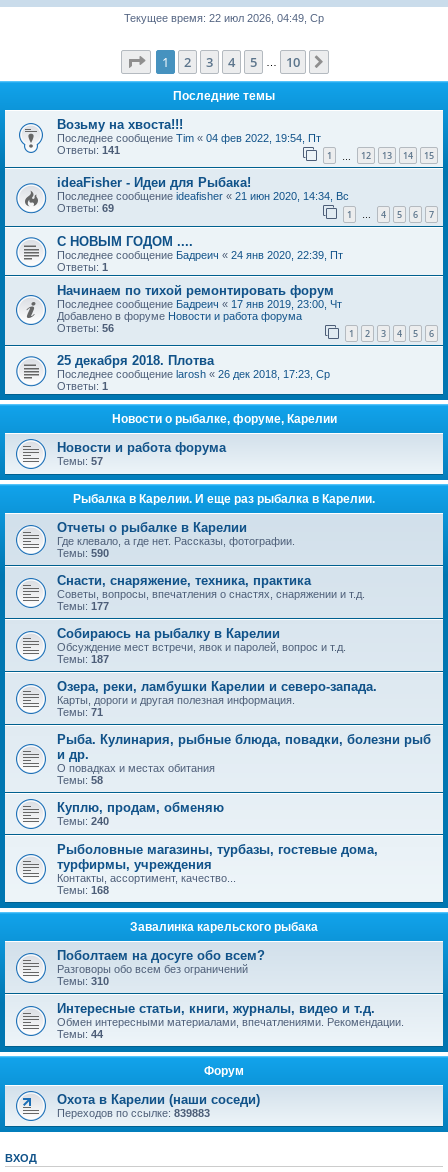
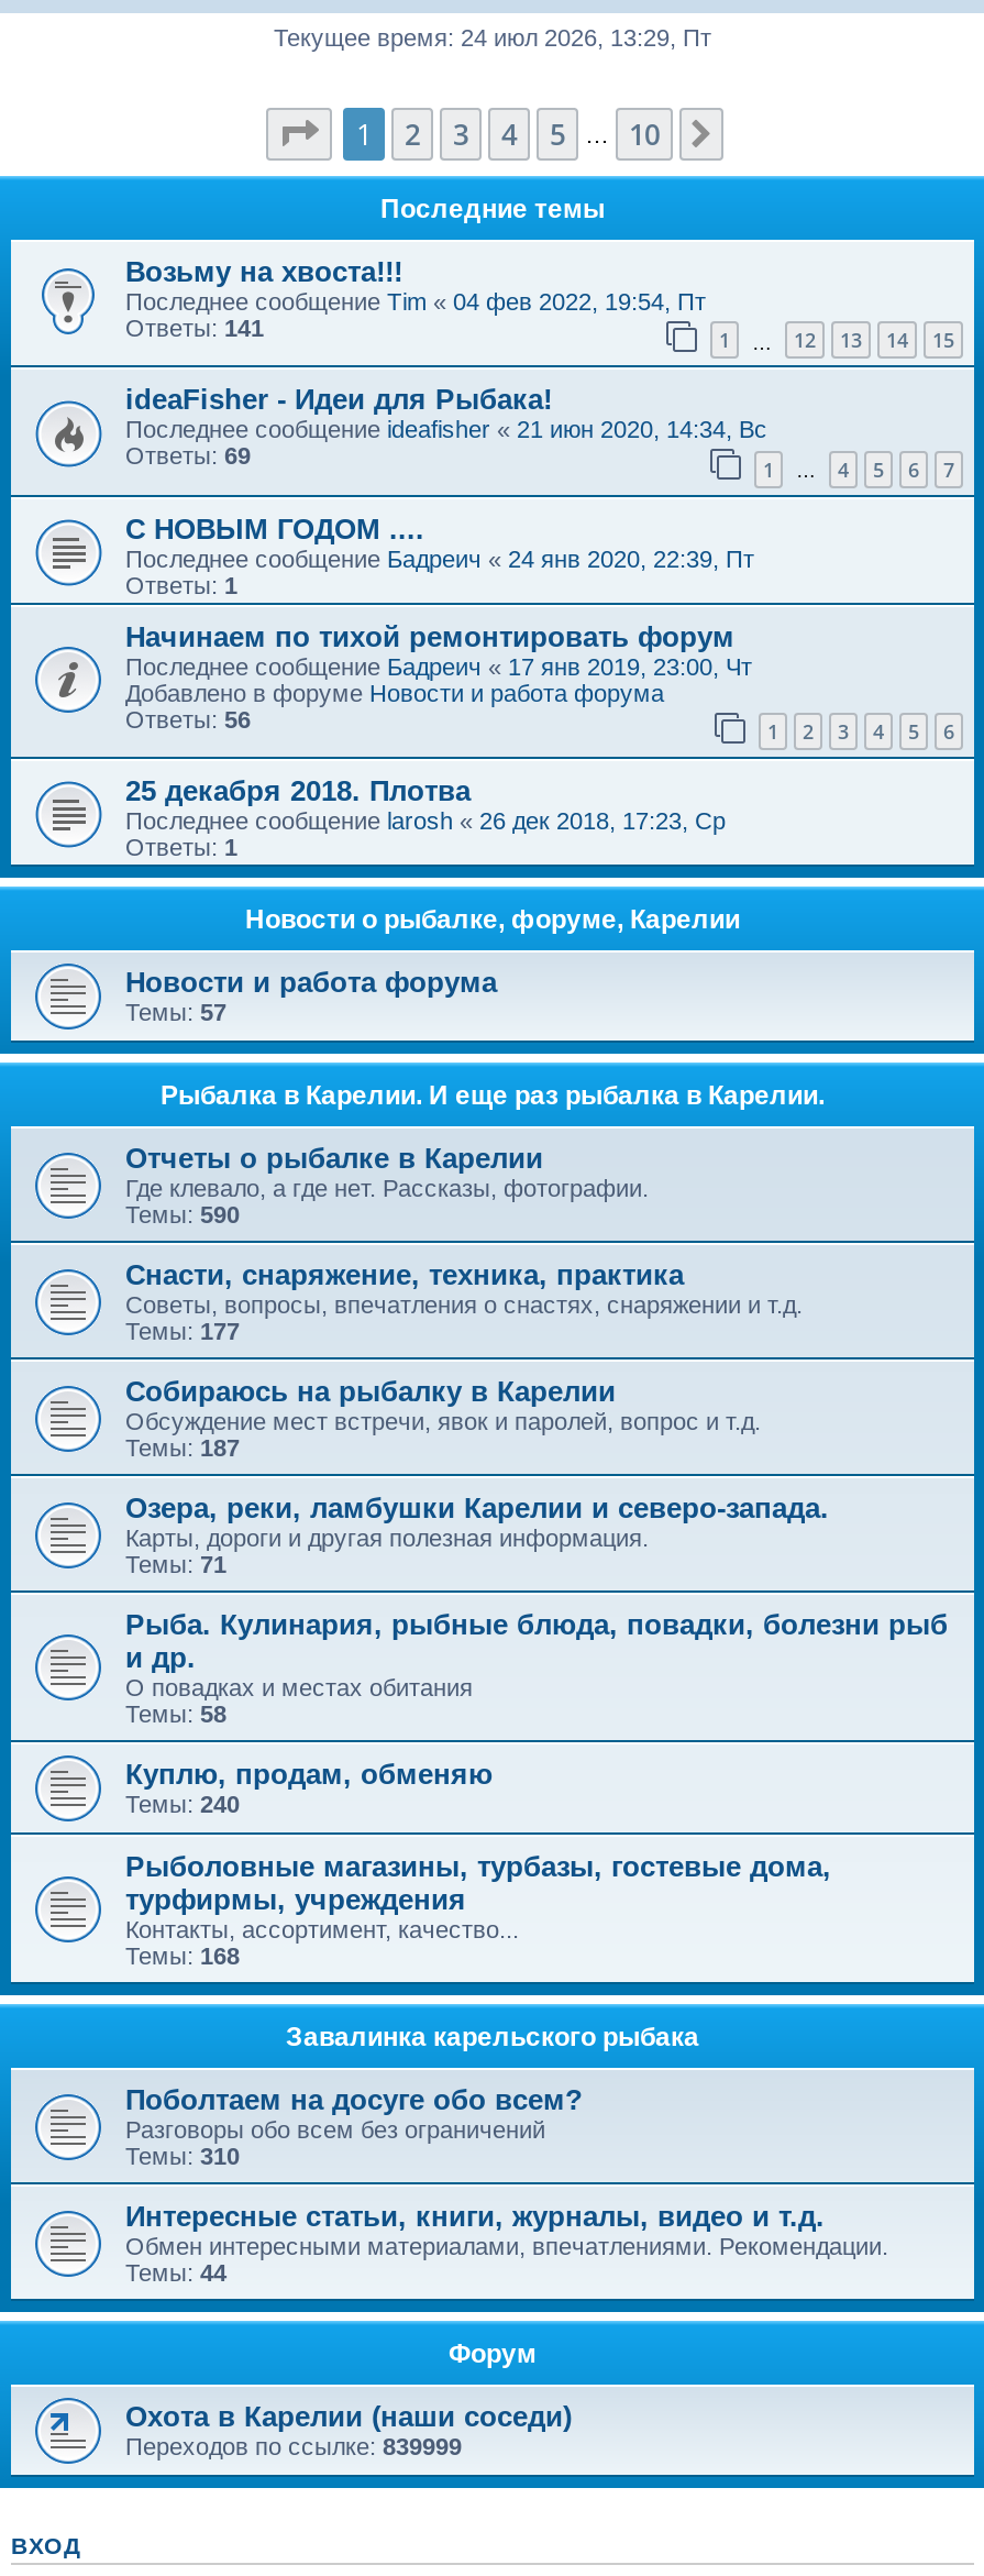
- Текущее время: 22 июл 2026, 04:49, Ср
+ Текущее время: 24 июл 2026, 13:29, Пт

- Переходов по ссылке:839883
+ Переходов по ссылке:839999
